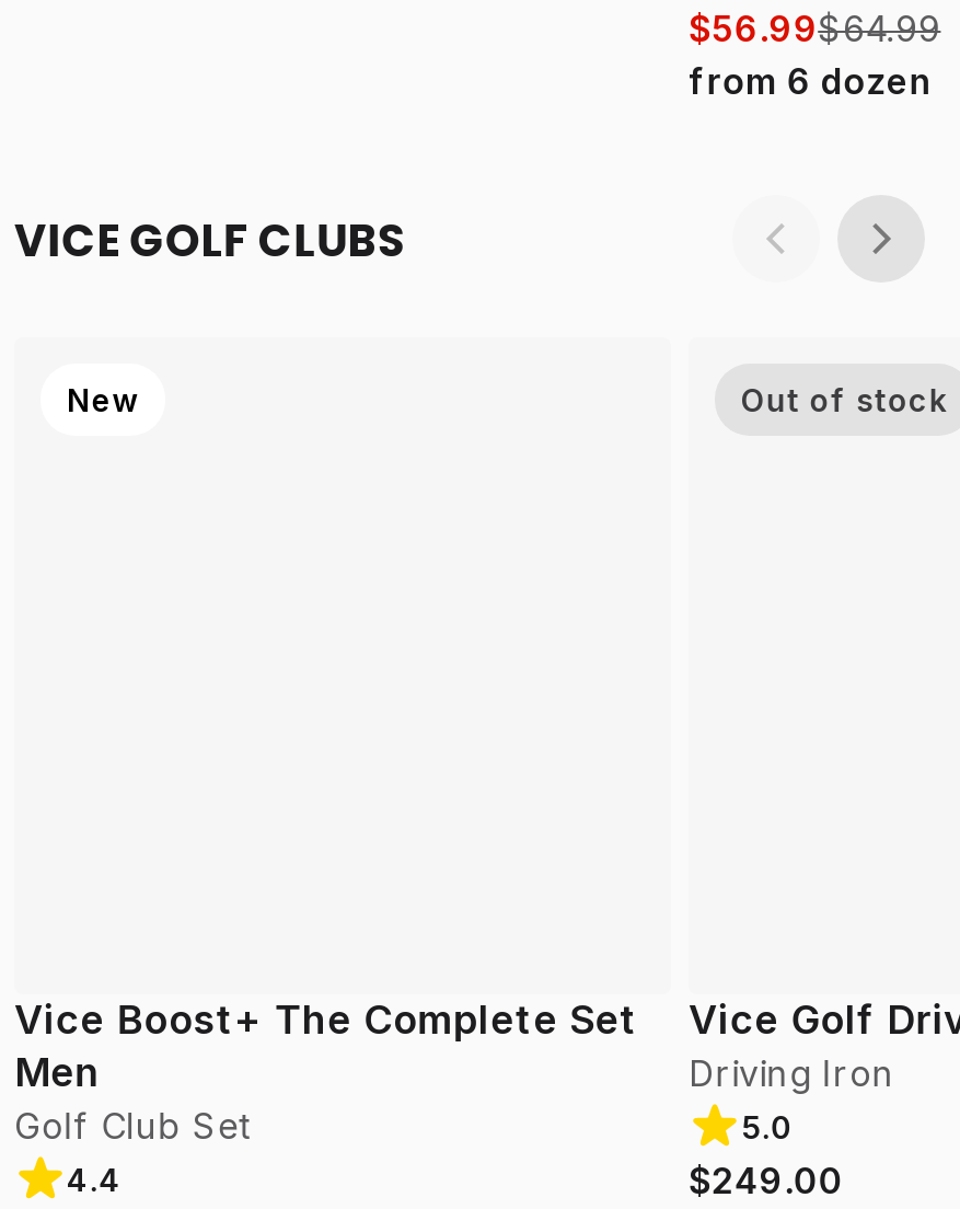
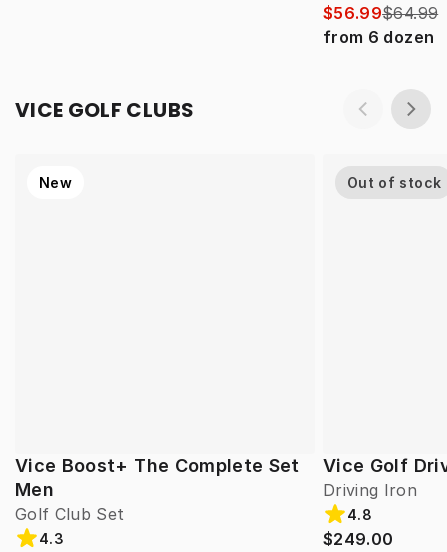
- 5.0
+ 4.8

- 4.4
+ 4.3
